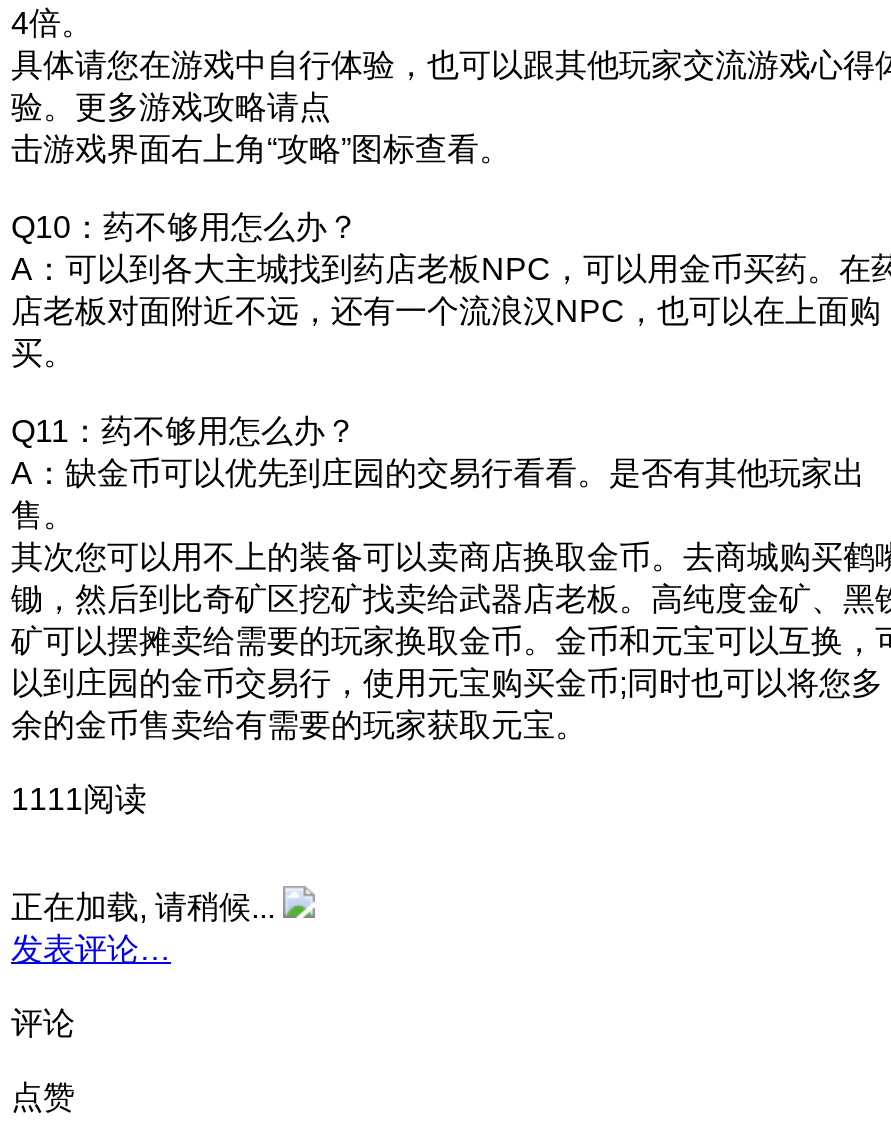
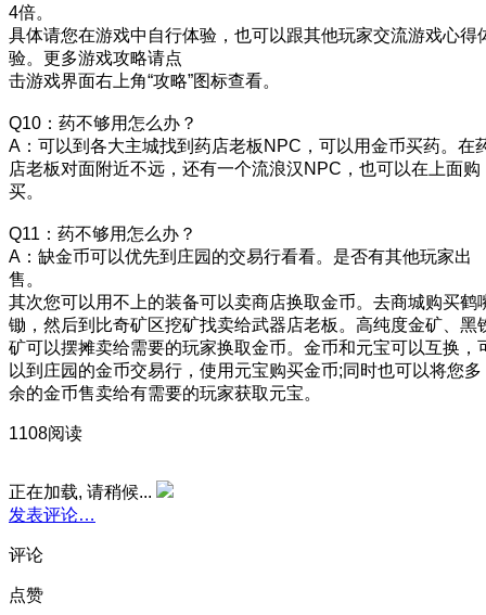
- 1111阅读
+ 1108阅读
